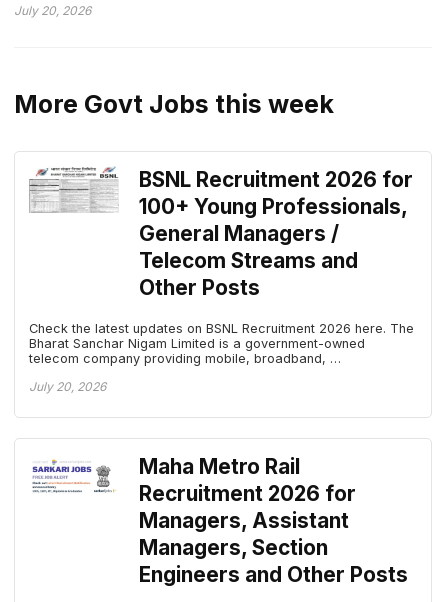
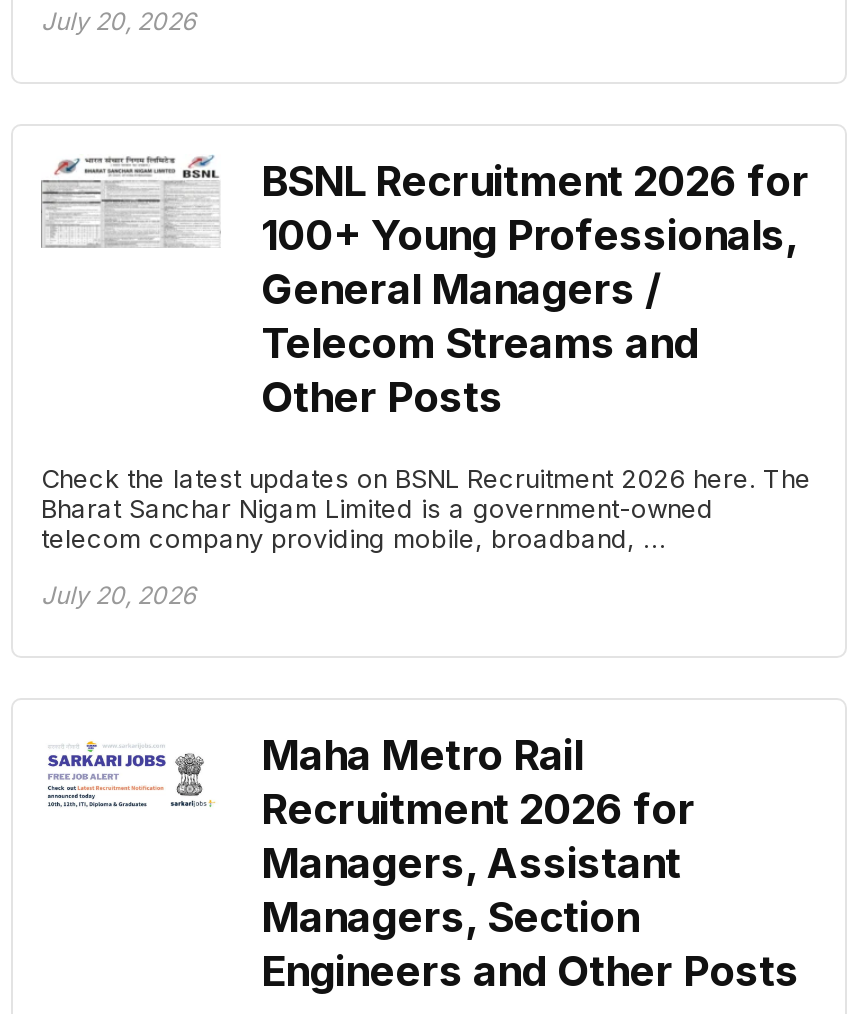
- More Govt Jobs this week
